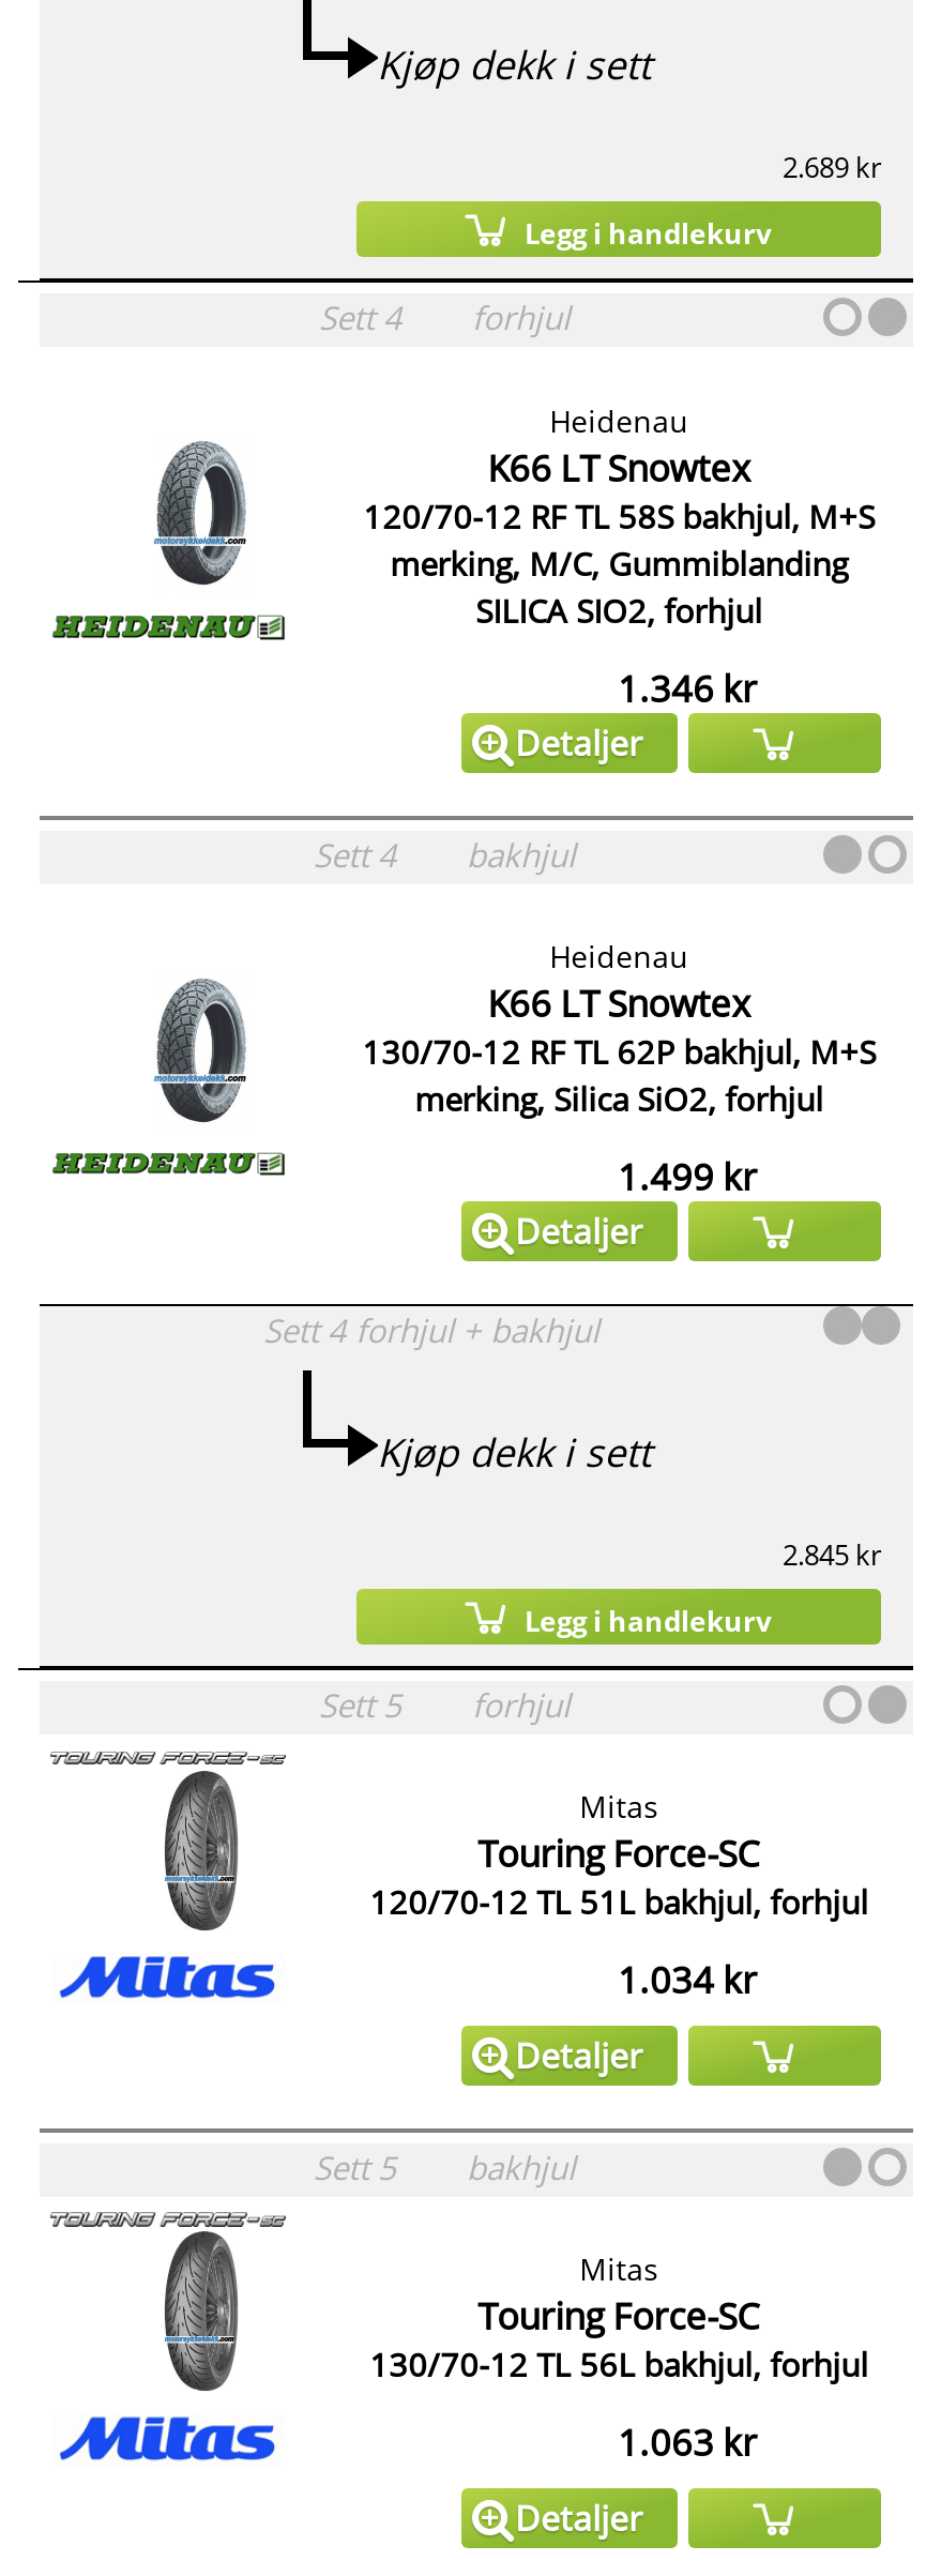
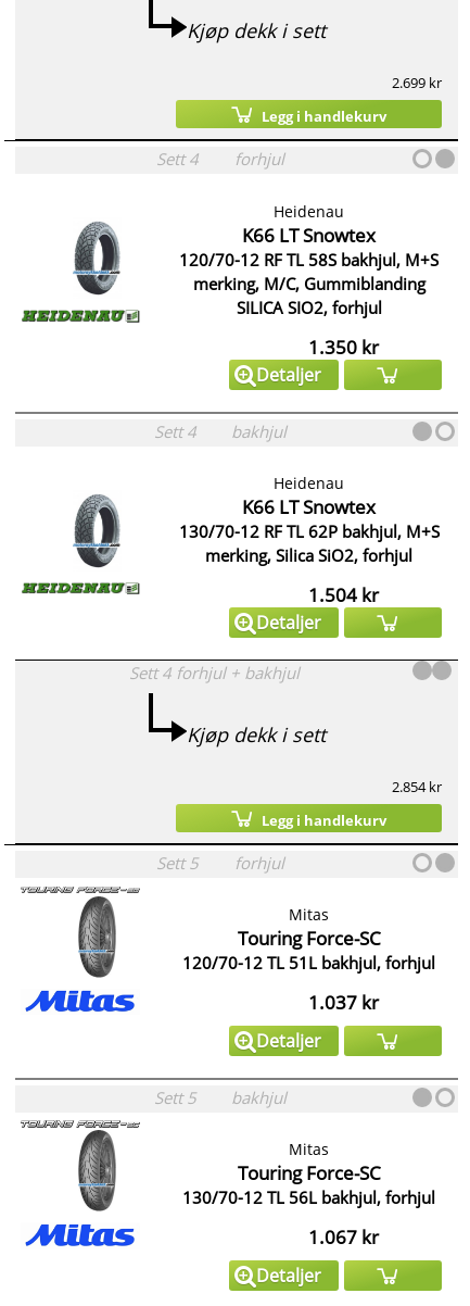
- 2.689 kr
+ 2.699 kr

- 1.346 kr
+ 1.350 kr

- 1.499 kr
+ 1.504 kr

- 2.845 kr
+ 2.854 kr

- 1.034 kr
+ 1.037 kr

- 1.063 kr
+ 1.067 kr
